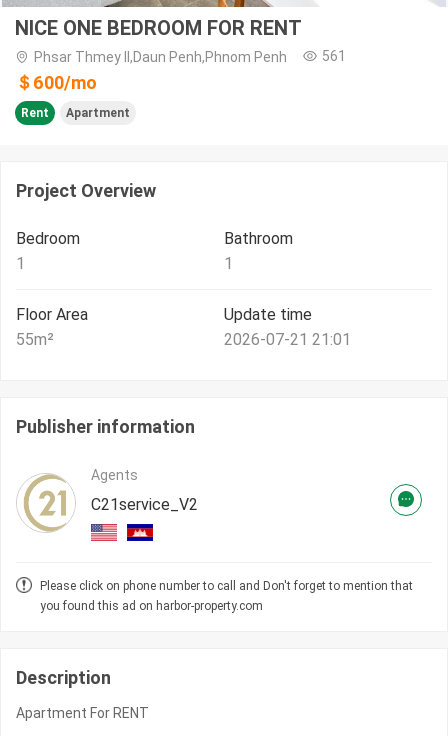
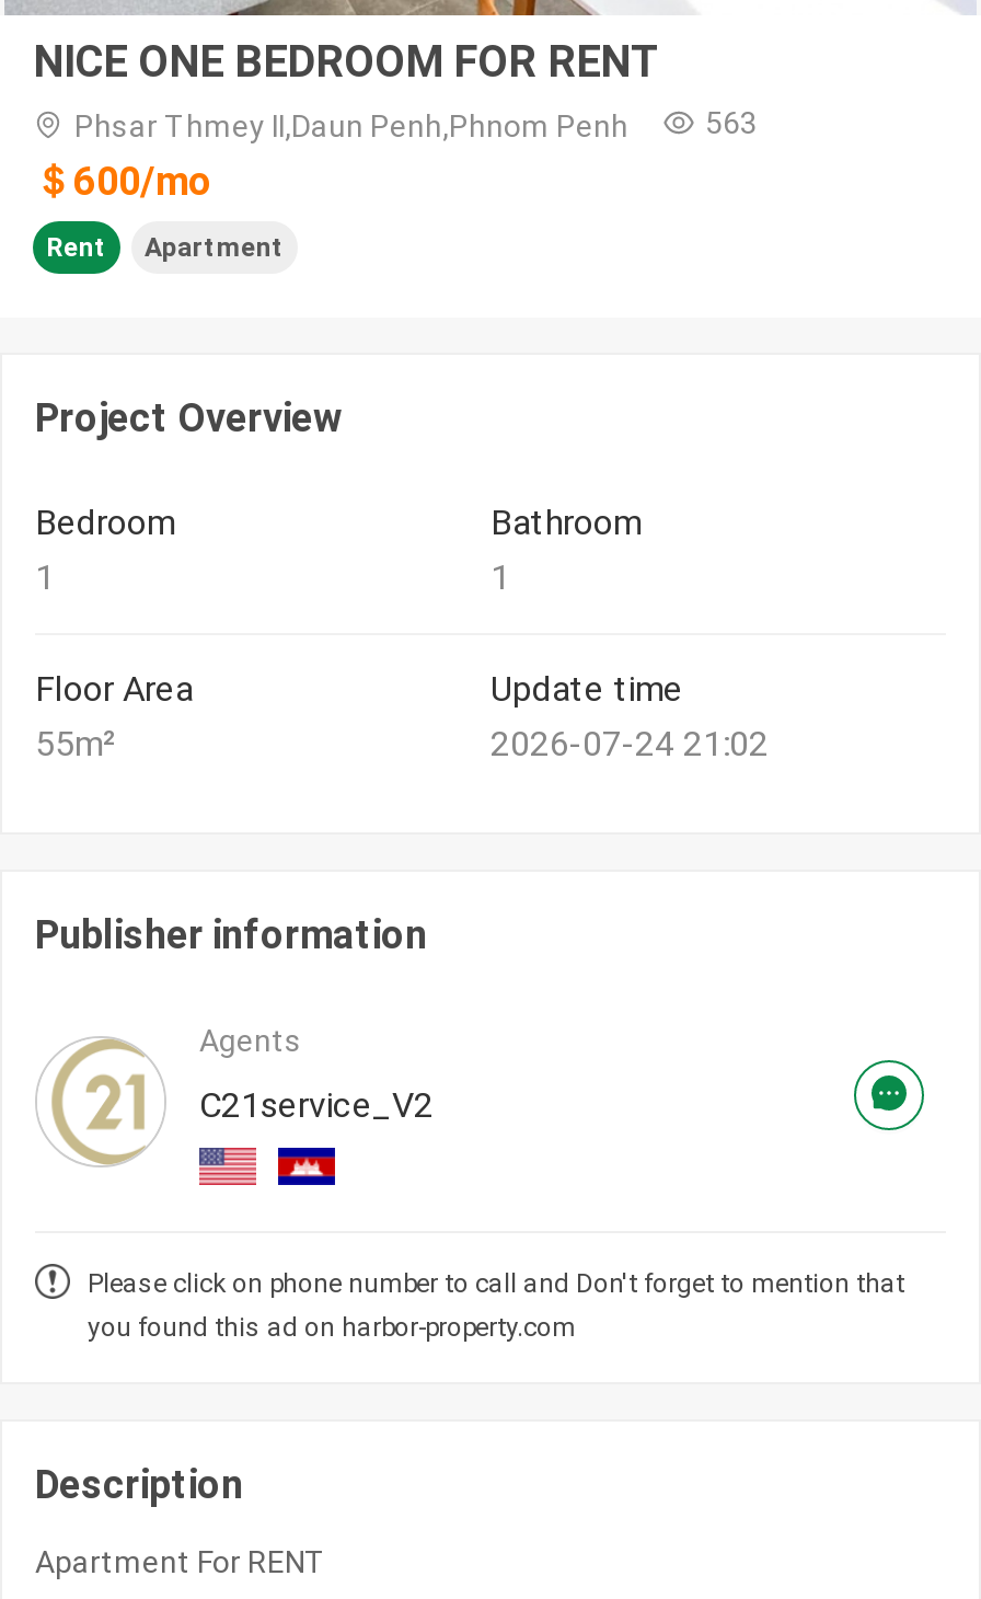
- 561
+ 563

- 2026-07-21 21:01
+ 2026-07-24 21:02
